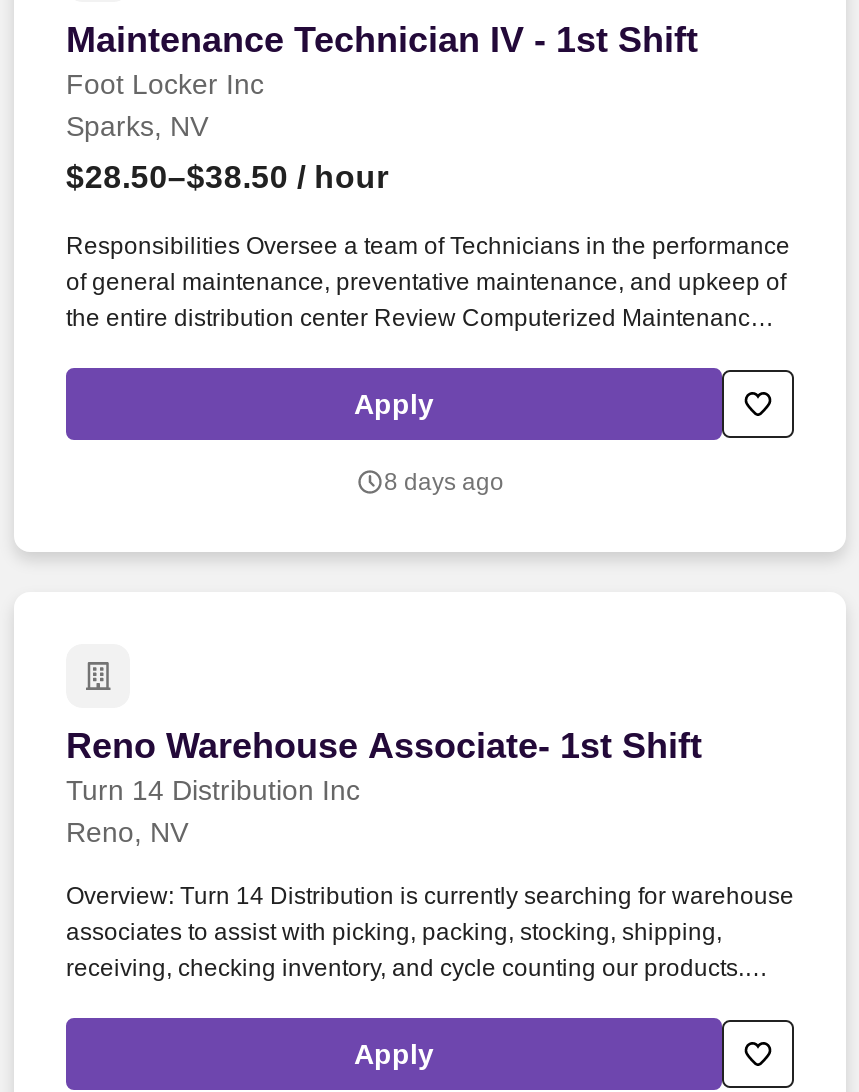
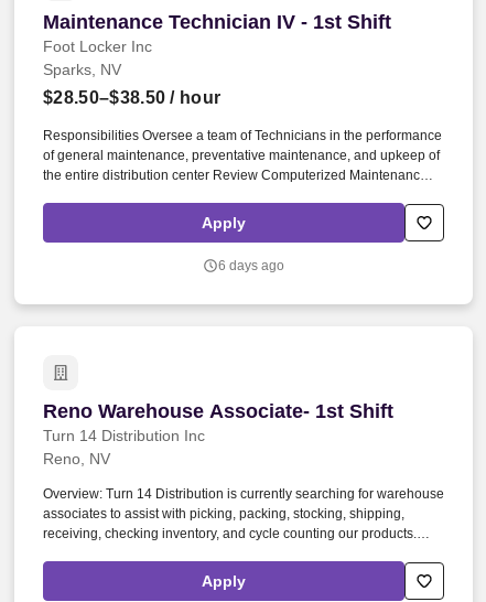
- 8 days ago
+ 6 days ago
